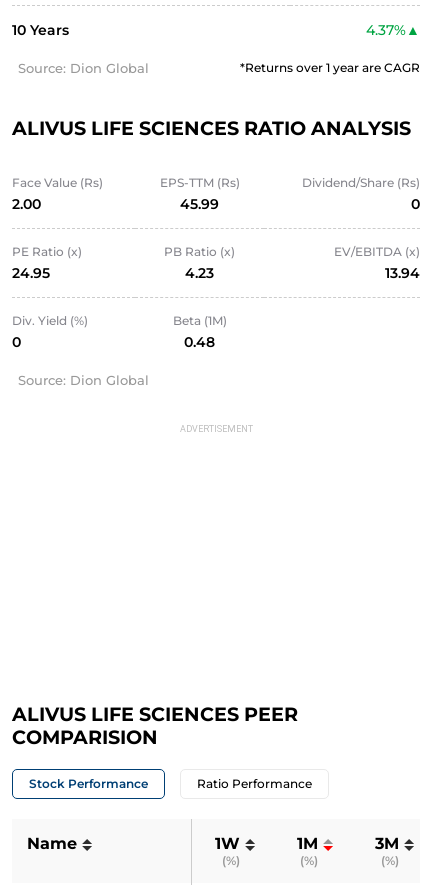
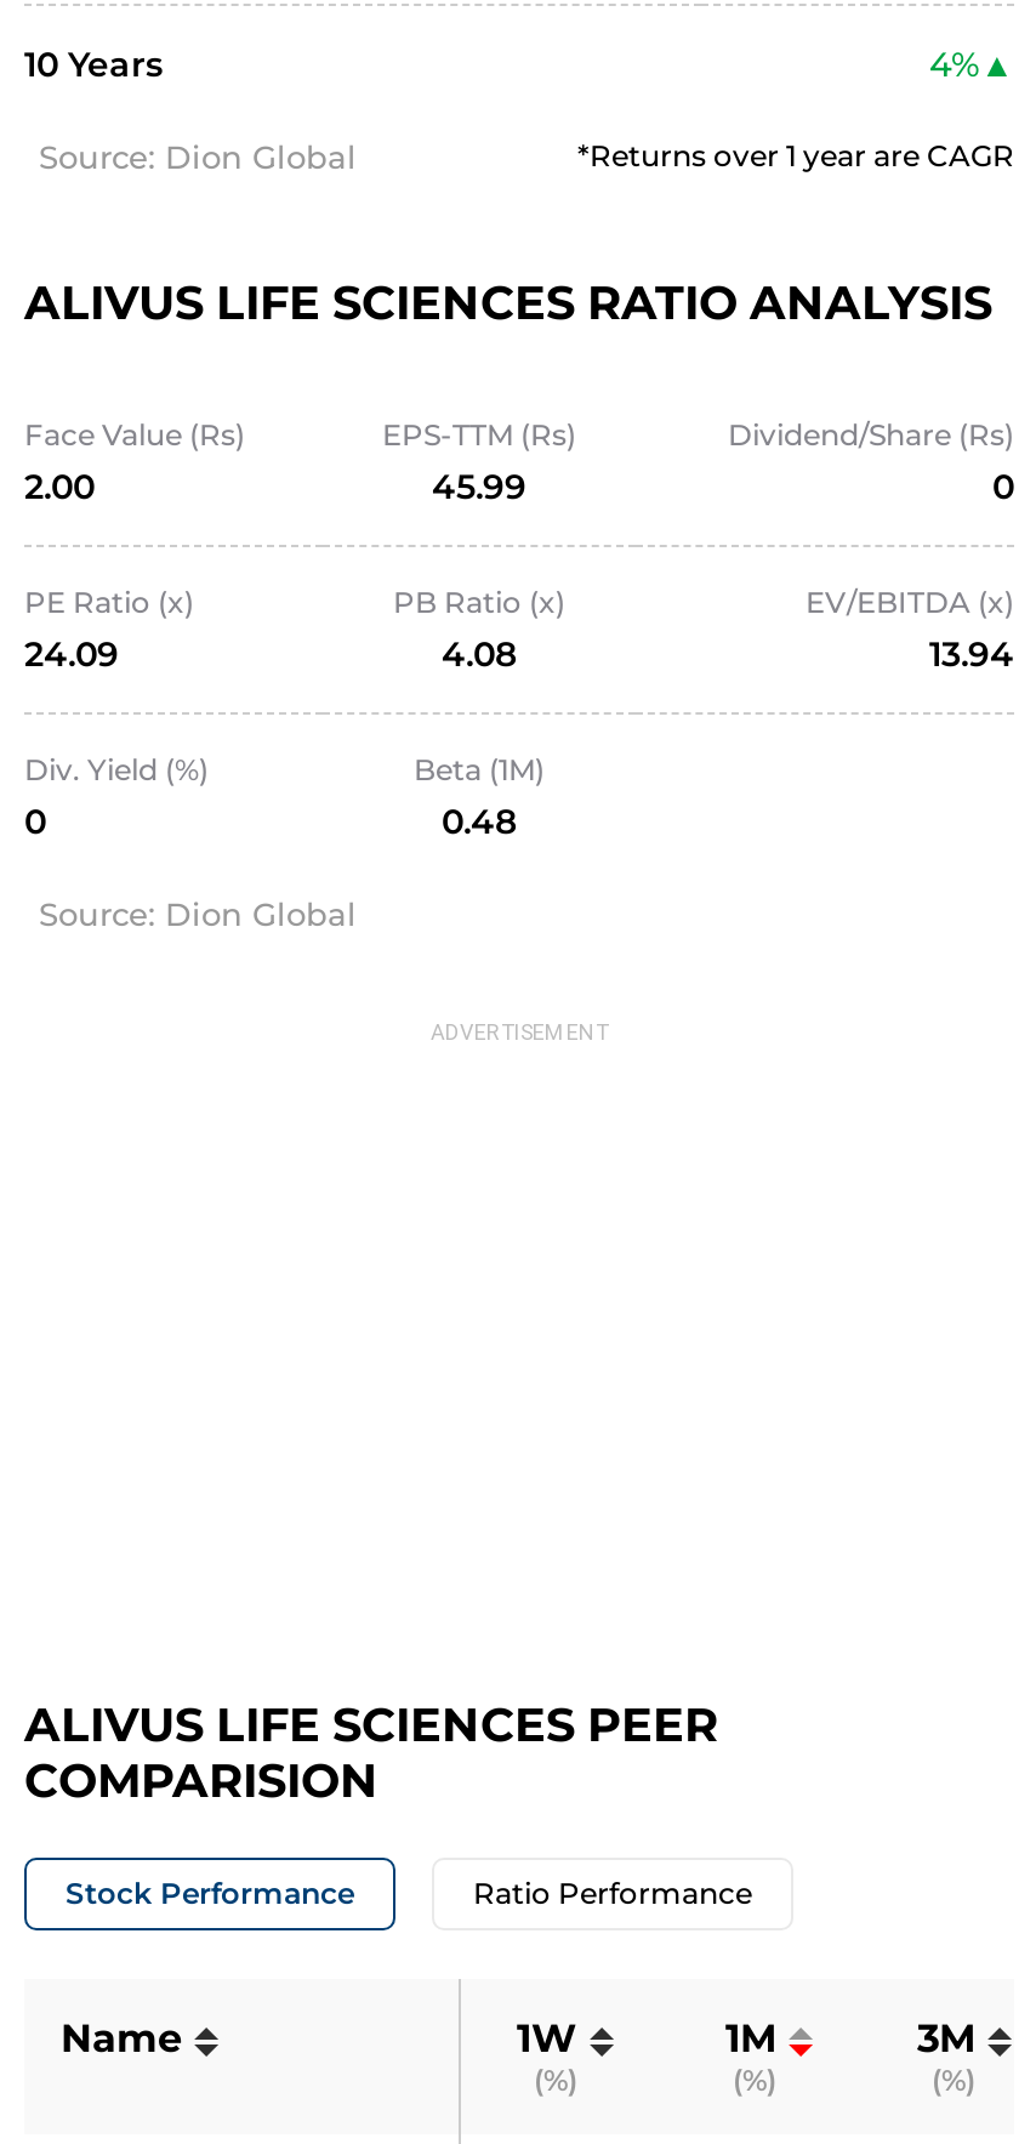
- 4.37%
+ 4%

- 24.95
+ 24.09

- 4.23
+ 4.08
